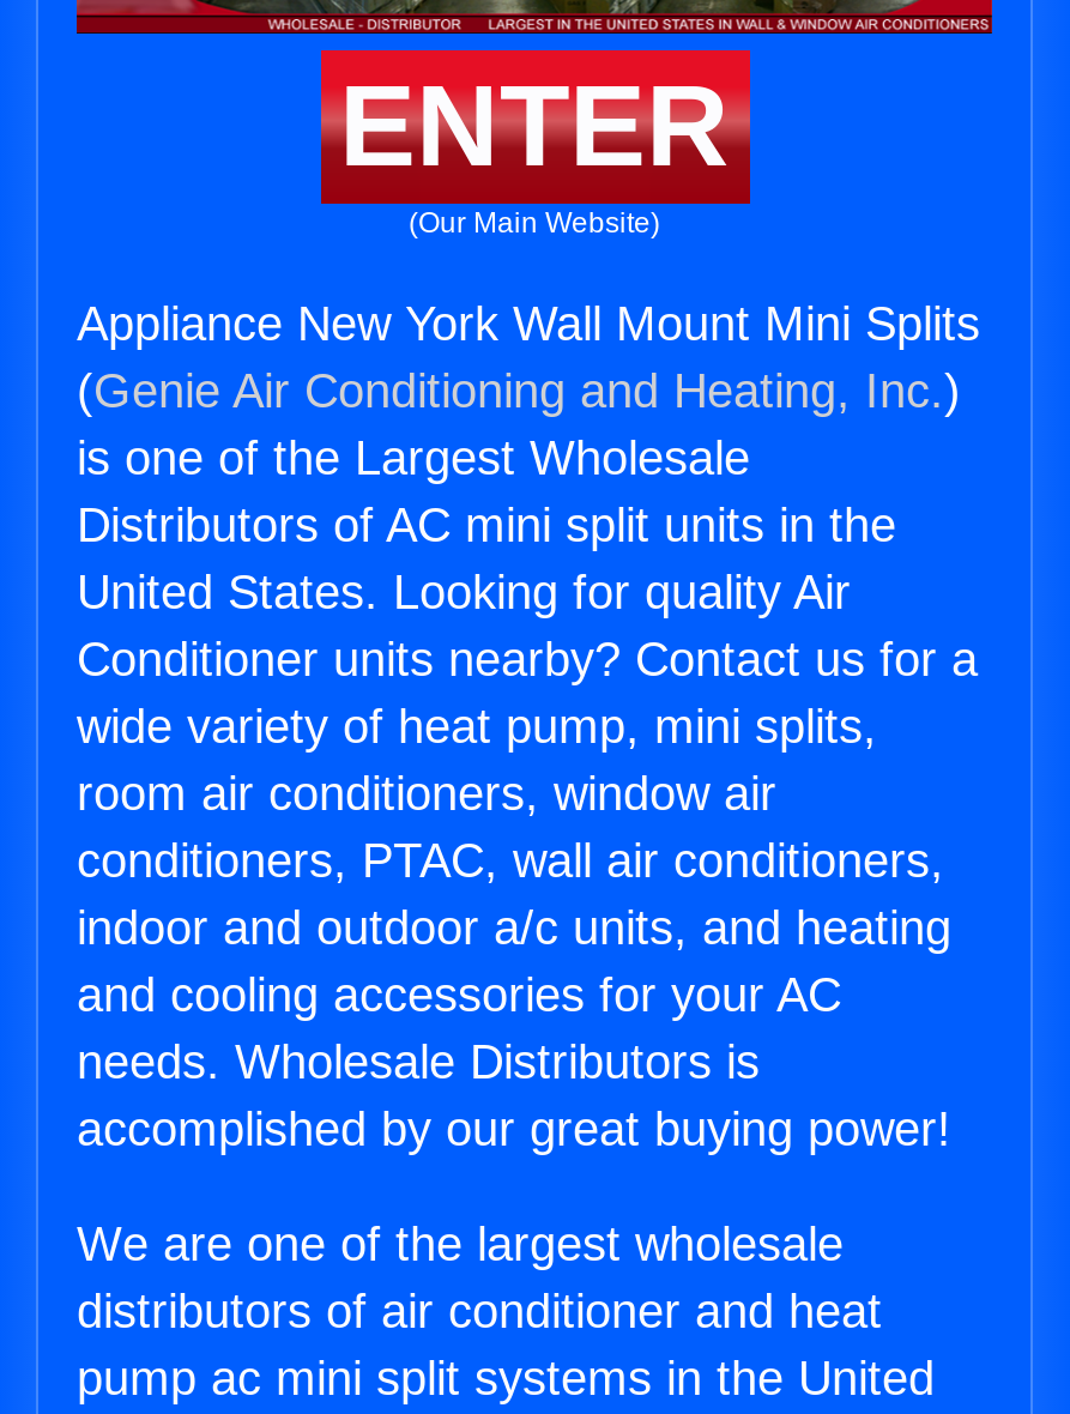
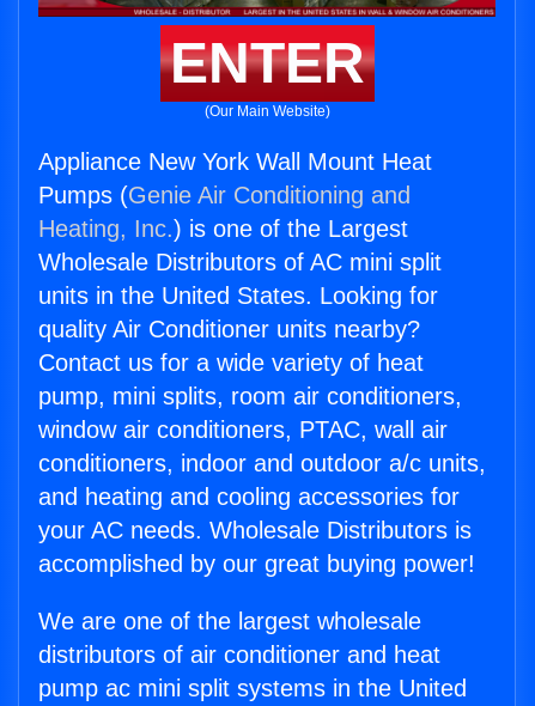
- Appliance New York Wall Mount Mini Splits
- (Genie Air Conditioning and Heating, Inc.)
- is one of the Largest Wholesale
- Distributors of AC mini split units in the
- United States. Looking for quality Air
- Conditioner units nearby? Contact us for a
- wide variety of heat pump, mini splits,
- room air conditioners, window air
- conditioners, PTAC, wall air conditioners,
- indoor and outdoor a/c units, and heating
- and cooling accessories for your AC
- needs. Wholesale Distributors is
+ Appliance New York Wall Mount Heat
+ Pumps (Genie Air Conditioning and
+ Heating, Inc.) is one of the Largest
+ Wholesale Distributors of AC mini split
+ units in the United States. Looking for
+ quality Air Conditioner units nearby?
+ Contact us for a wide variety of heat
+ pump, mini splits, room air conditioners,
+ window air conditioners, PTAC, wall air
+ conditioners, indoor and outdoor a/c units,
+ and heating and cooling accessories for
+ your AC needs. Wholesale Distributors is
